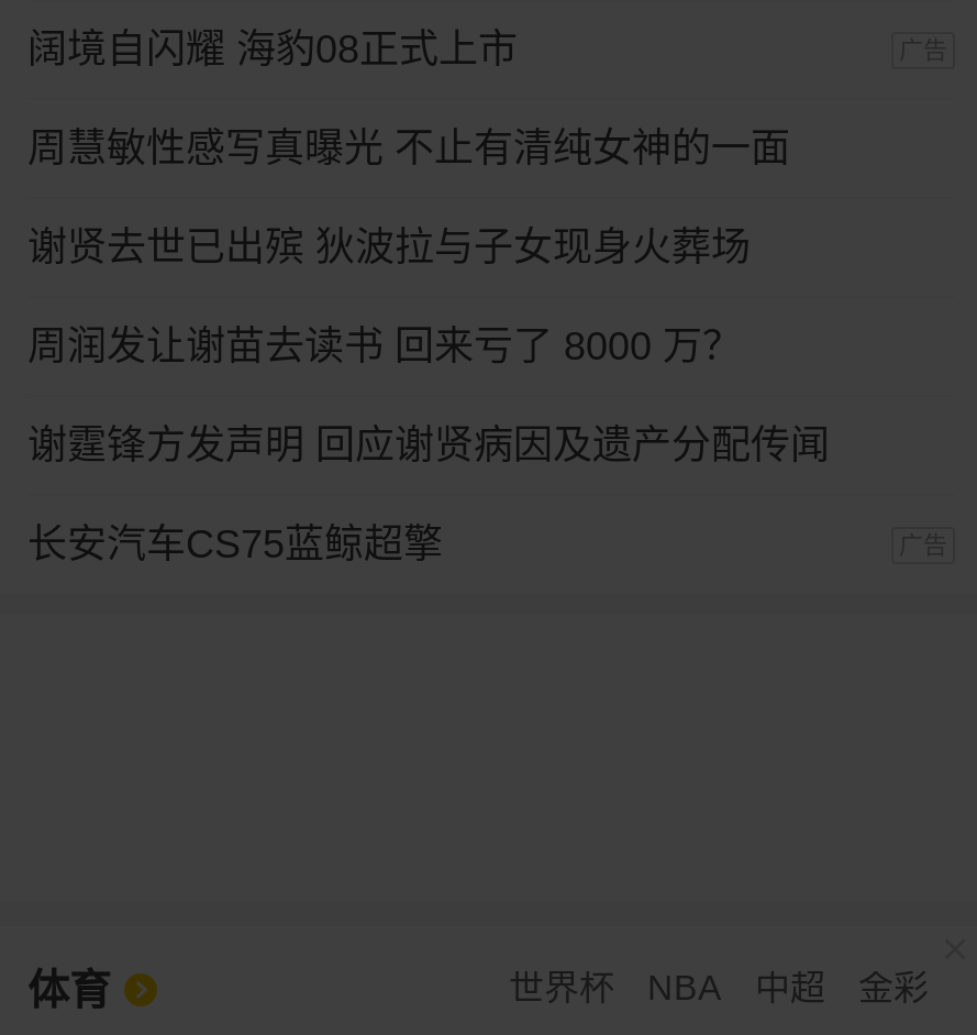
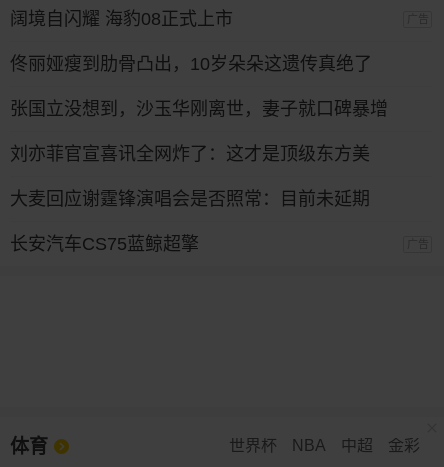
- 周慧敏性感写真曝光 不止有清纯女神的一面
+ 佟丽娅瘦到肋骨凸出，10岁朵朵这遗传真绝了

- 谢贤去世已出殡 狄波拉与子女现身火葬场
+ 张国立没想到，沙玉华刚离世，妻子就口碑暴增

- 周润发让谢苗去读书 回来亏了 8000 万？
+ 刘亦菲官宣喜讯全网炸了：这才是顶级东方美

- 谢霆锋方发声明 回应谢贤病因及遗产分配传闻
+ 大麦回应谢霆锋演唱会是否照常：目前未延期
